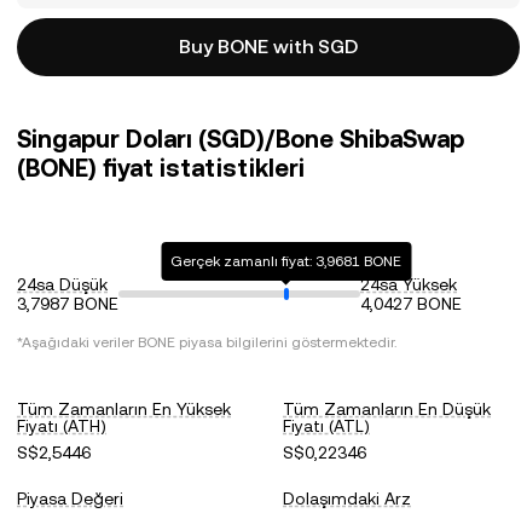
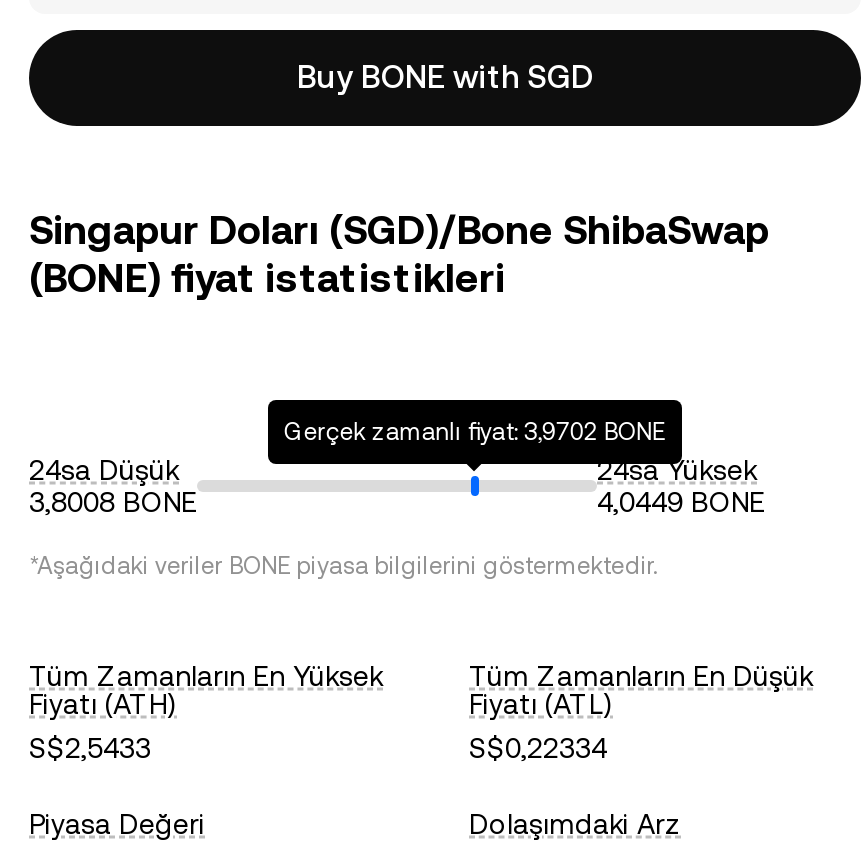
- Gerçek zamanlı fiyat: 3,9681 BONE
+ Gerçek zamanlı fiyat: 3,9702 BONE

- 3,7987 BONE
+ 3,8008 BONE

- 4,0427 BONE
+ 4,0449 BONE

- S$2,5446
+ S$2,5433

- S$0,22346
+ S$0,22334
